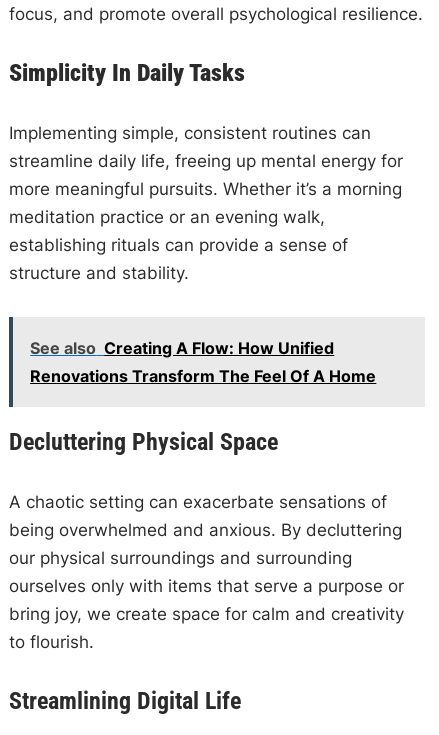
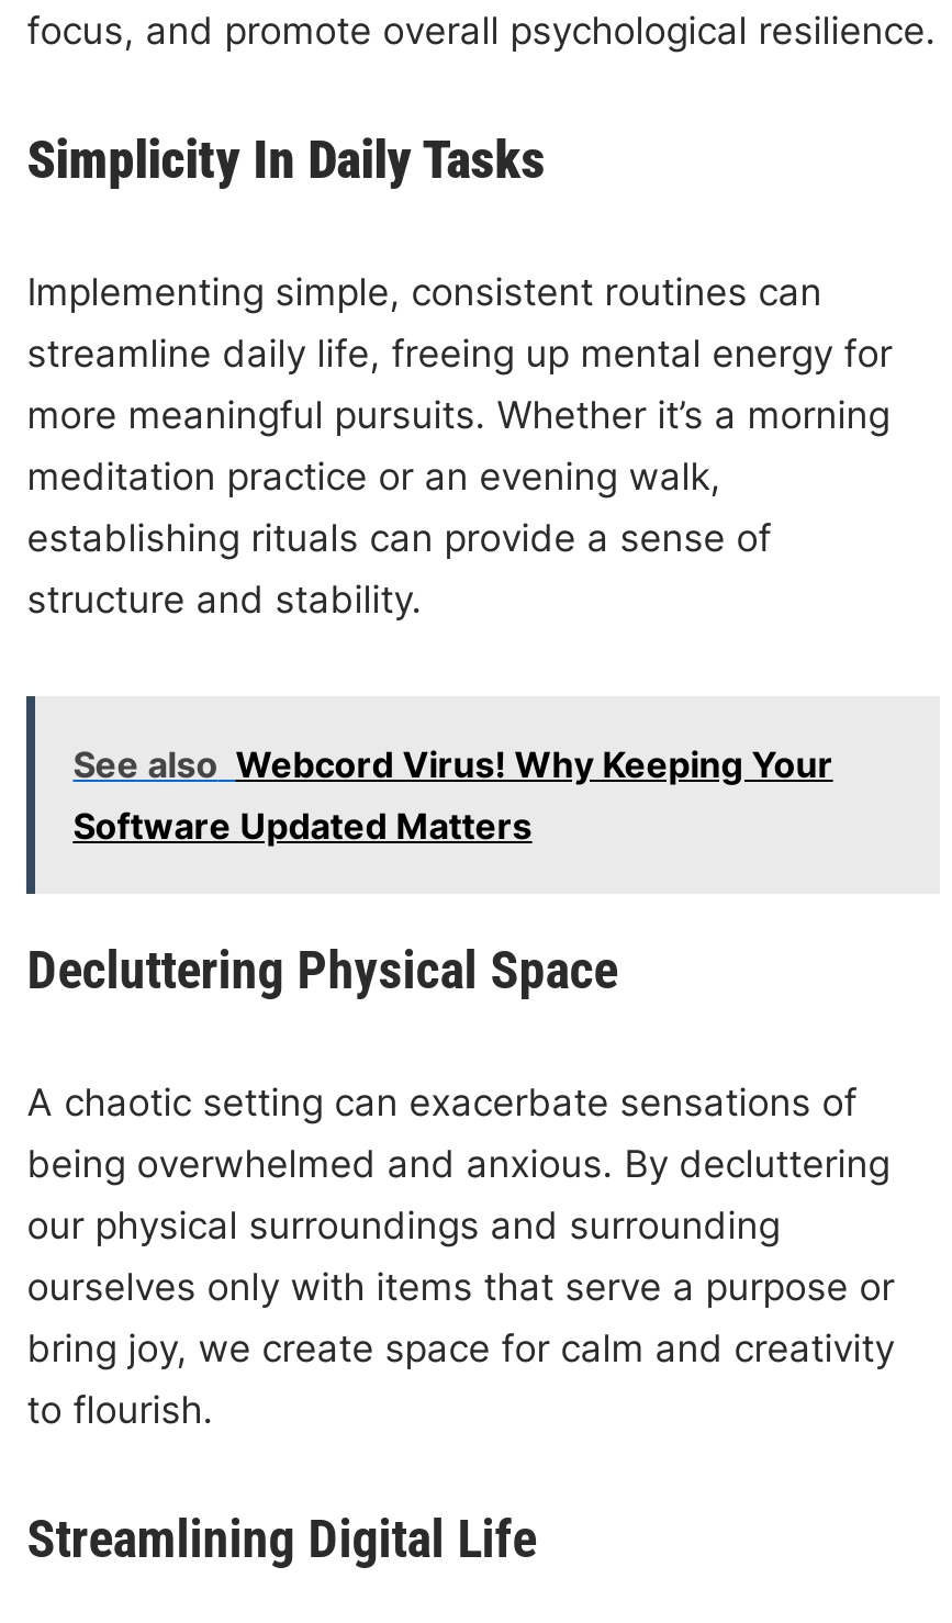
- See also Creating A Flow: How Unified
- Renovations Transform The Feel Of A Home
+ See also Webcord Virus! Why Keeping Your
+ Software Updated Matters
